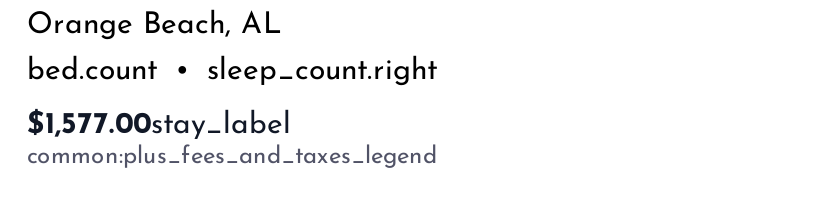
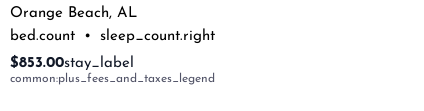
- $1,577.00stay_label
+ $853.00stay_label
